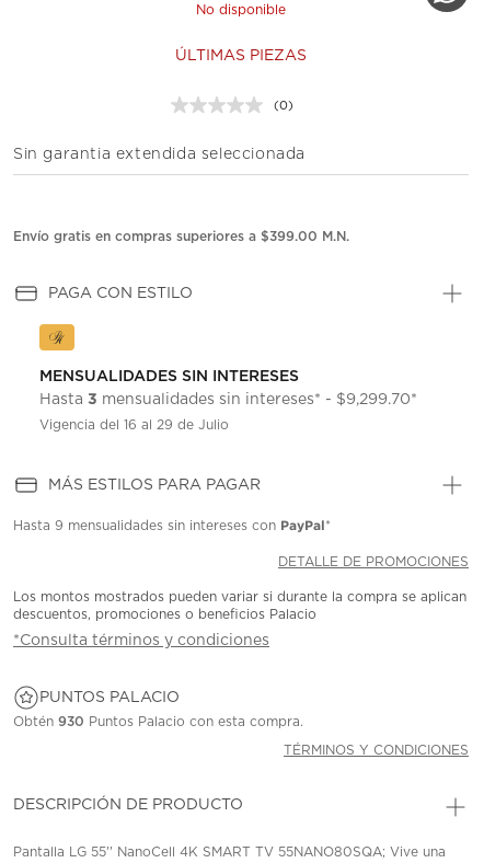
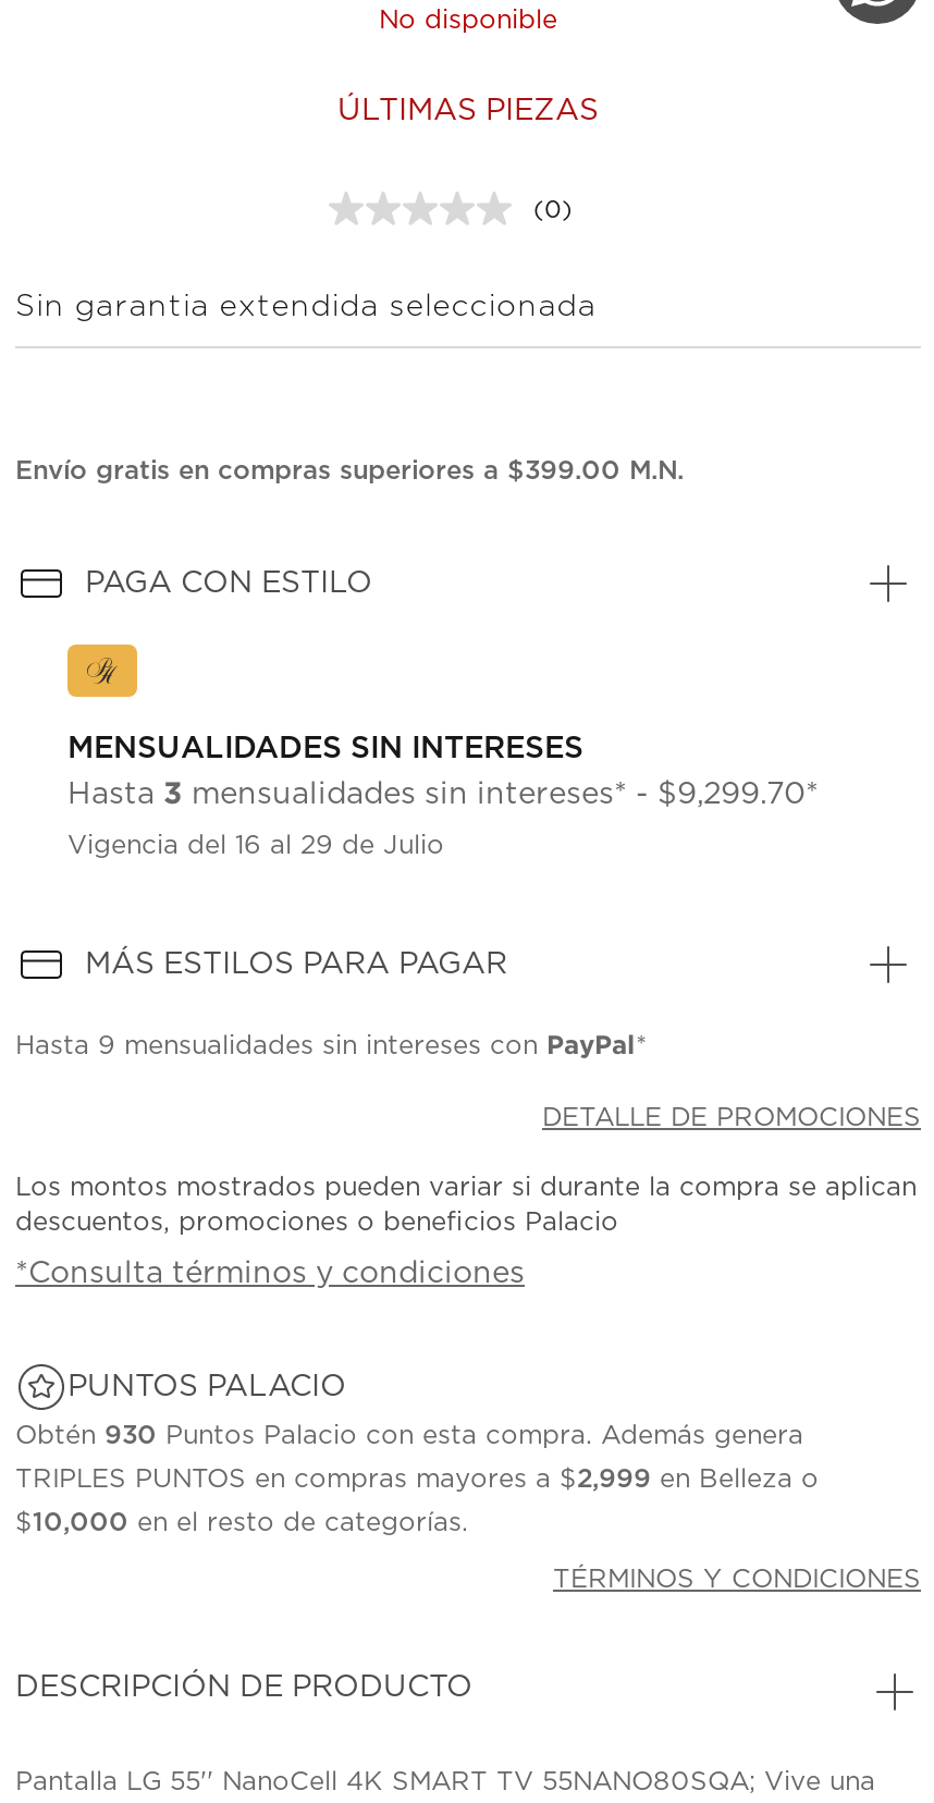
- Obtén 930 Puntos Palacio con esta compra.
+ Obtén 930 Puntos Palacio con esta compra. Además genera
+ TRIPLES PUNTOS en compras mayores a $2,999 en Belleza o
+ $10,000 en el resto de categorías.
